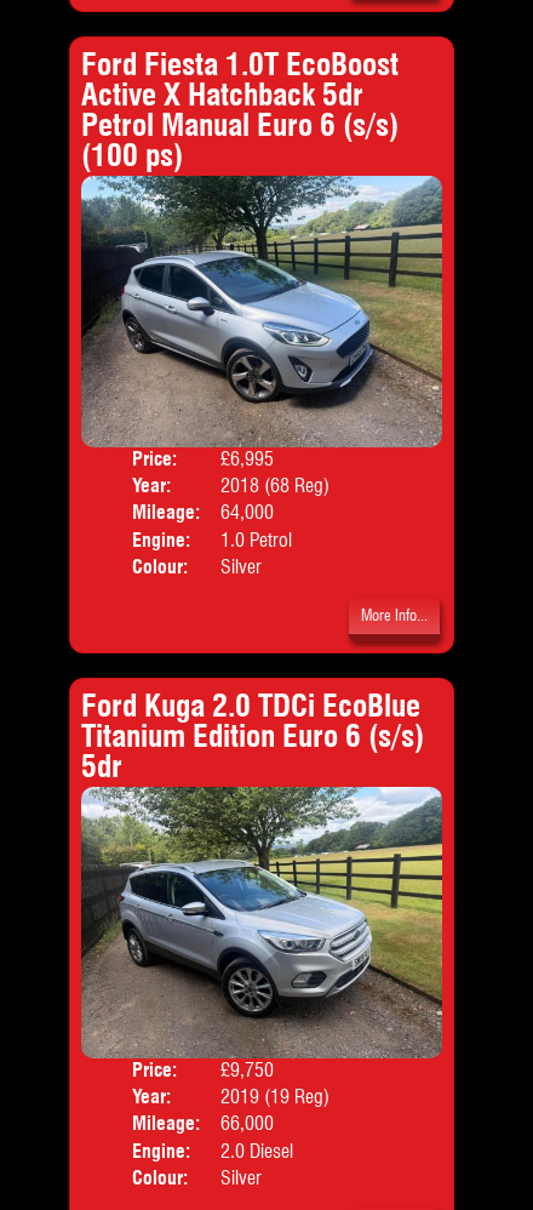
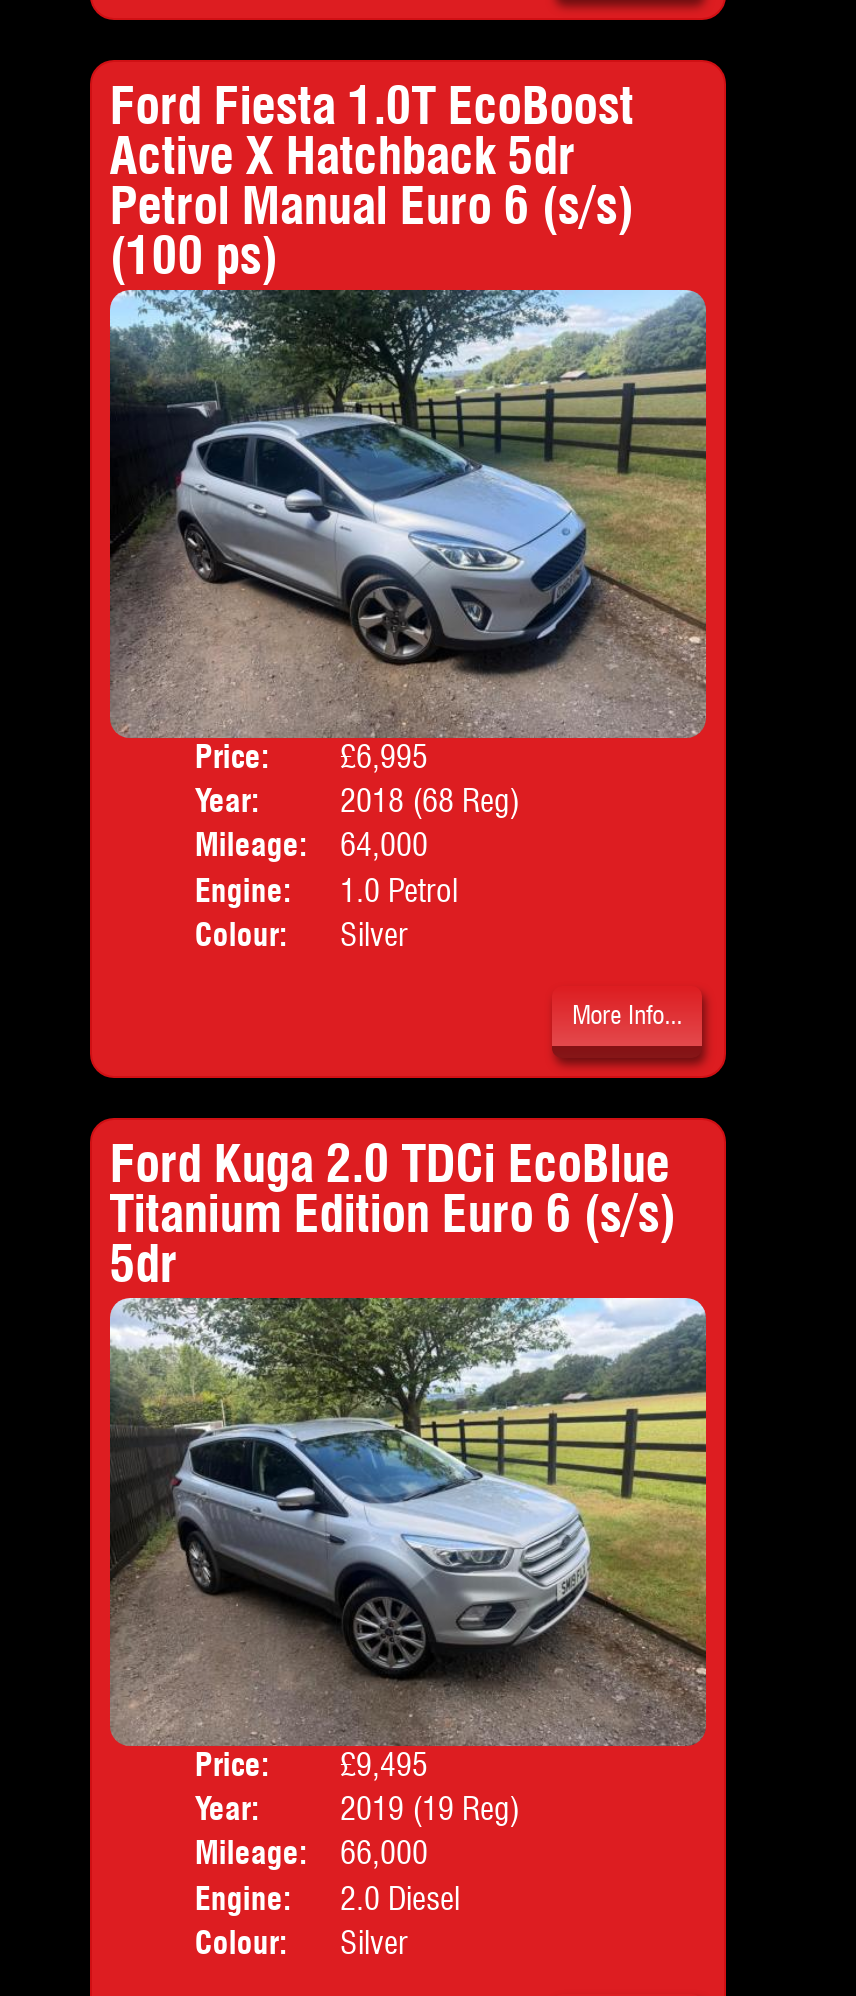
- Price: £9,750
+ Price: £9,495
